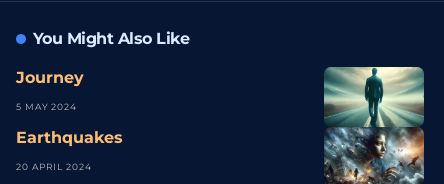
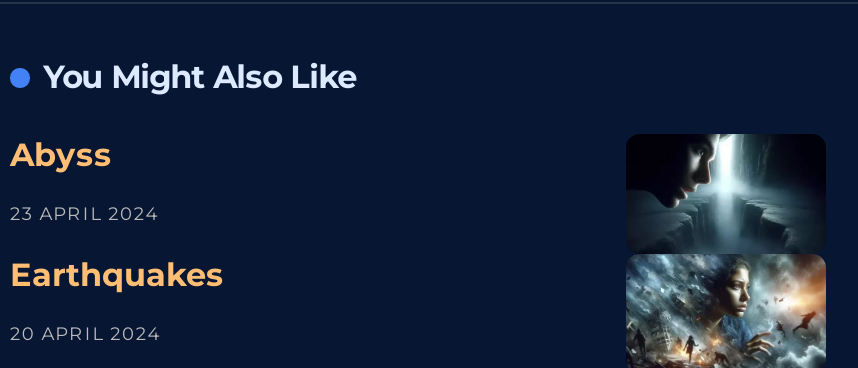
- Journey
+ Abyss

- [image]
+ [image]

- 5 MAY 2024
+ 23 APRIL 2024
